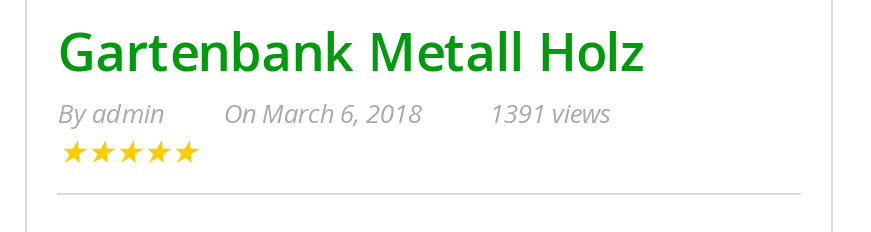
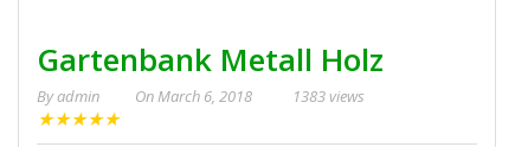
- Byadmin On March 6, 2018 1391 views
+ Byadmin On March 6, 2018 1383 views
